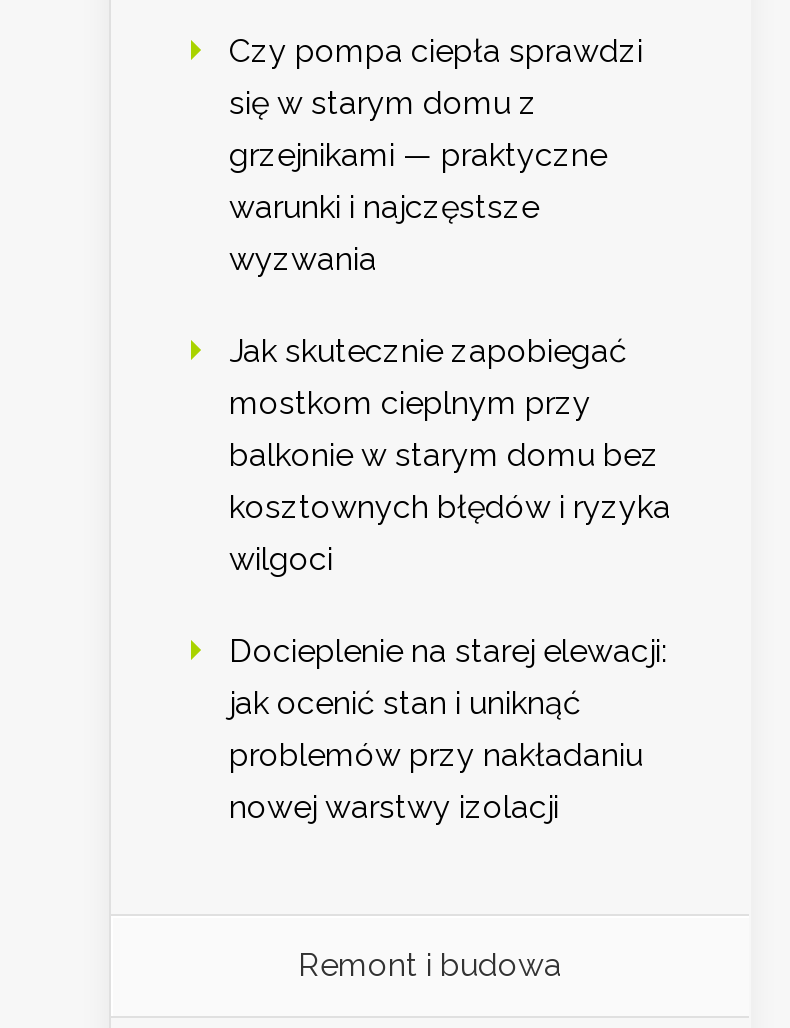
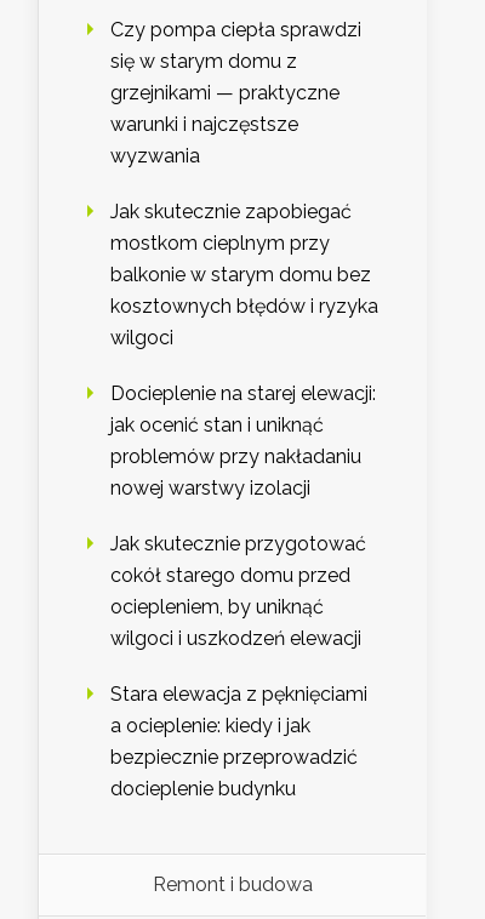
+ Jak skutecznie przygotować
+ cokół starego domu przed
+ ociepleniem, by uniknąć
+ wilgoci i uszkodzeń elewacji
+ Stara elewacja z pęknięciami
+ a ocieplenie: kiedy i jak
+ bezpiecznie przeprowadzić
+ docieplenie budynku
